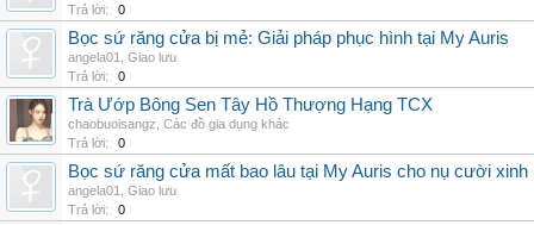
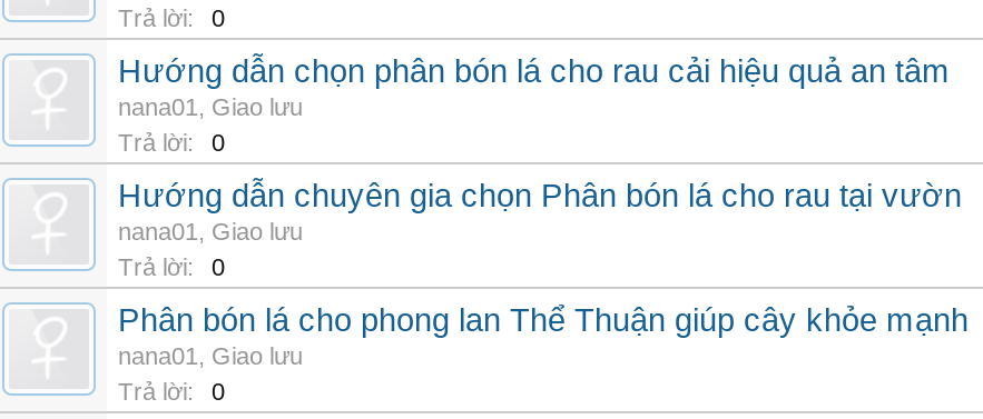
- Bọc sứ răng cửa bị mẻ: Giải pháp phục hình tại My Auris
- angela01, Giao lưu
+ Hướng dẫn chọn phân bón lá cho rau cải hiệu quả an tâm
+ nana01, Giao lưu

- [image]

- Trà Ướp Bông Sen Tây Hồ Thượng Hạng TCX
- chaobuoisangz, Các đồ gia dụng khác
+ Hướng dẫn chuyên gia chọn Phân bón lá cho rau tại vườn
+ nana01, Giao lưu

- Bọc sứ răng cửa mất bao lâu tại My Auris cho nụ cười xinh
- angela01, Giao lưu
+ Phân bón lá cho phong lan Thể Thuận giúp cây khỏe mạnh
+ nana01, Giao lưu
